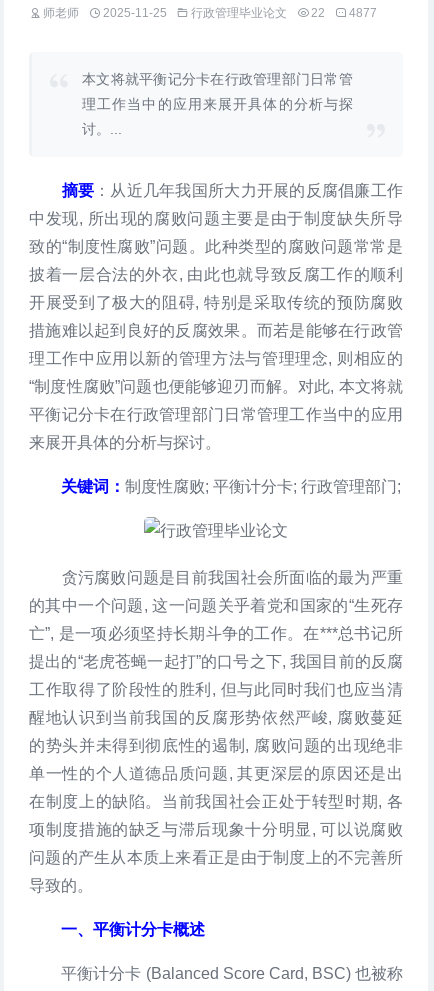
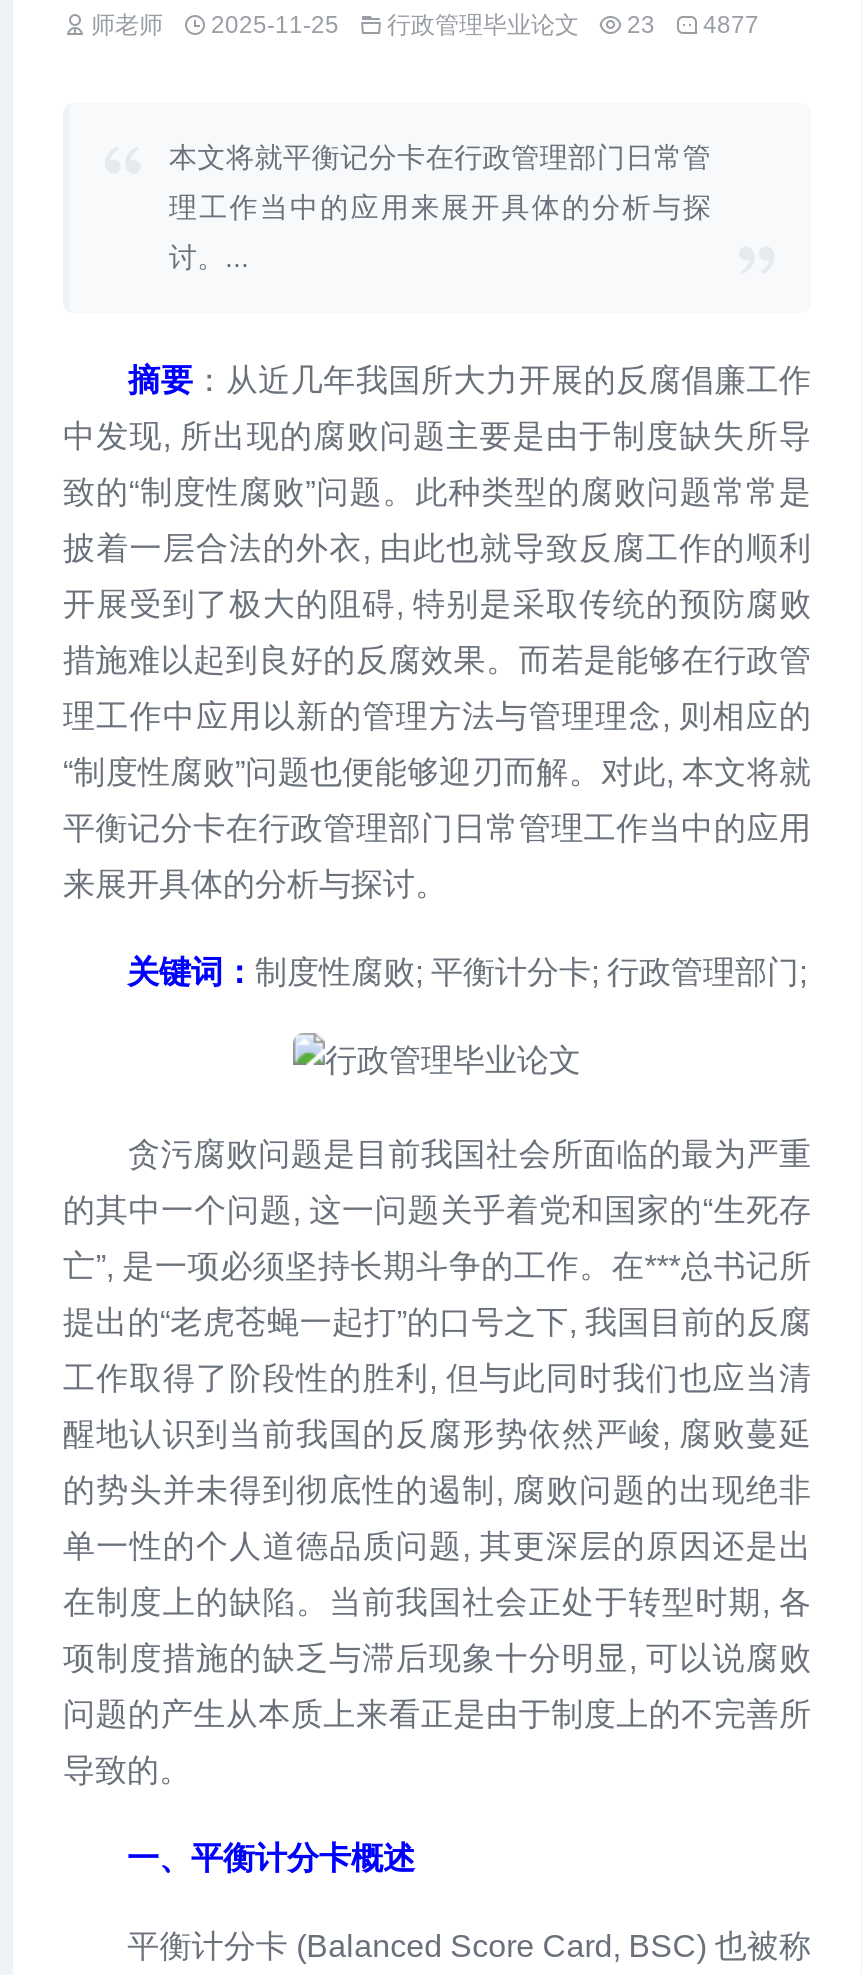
- 师老师 2025-11-25 行政管理毕业论文 22 4877
+ 师老师 2025-11-25 行政管理毕业论文 23 4877
